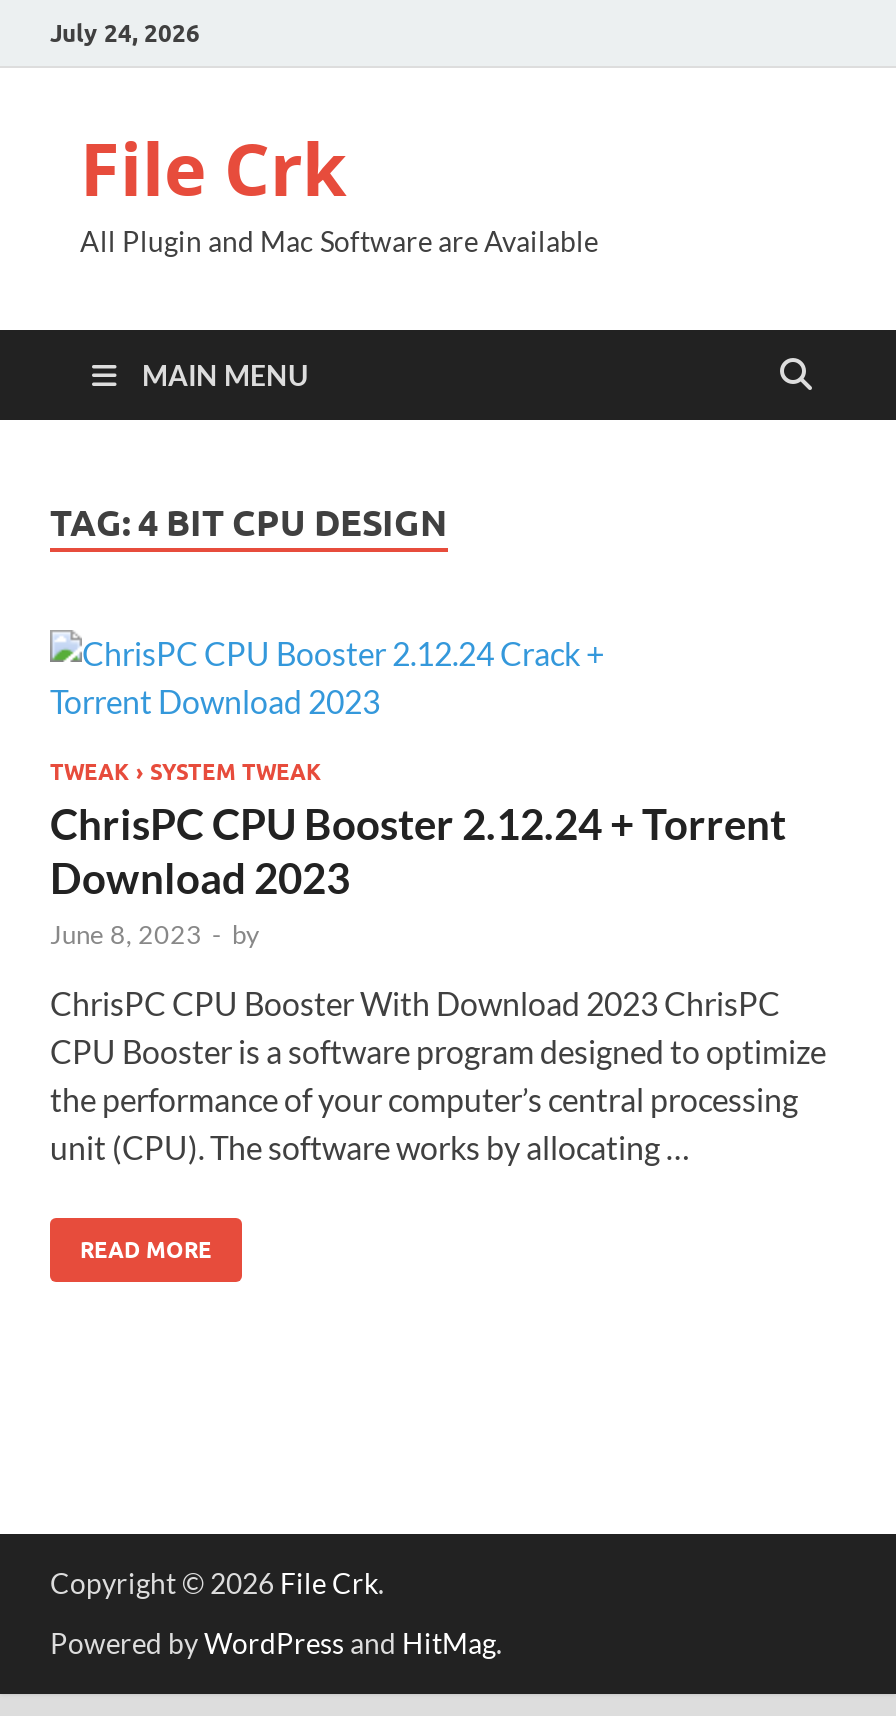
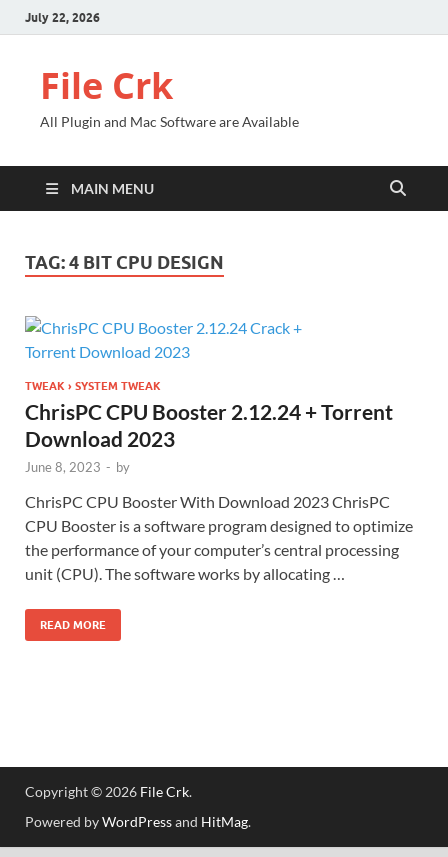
- July 24, 2026
+ July 22, 2026
